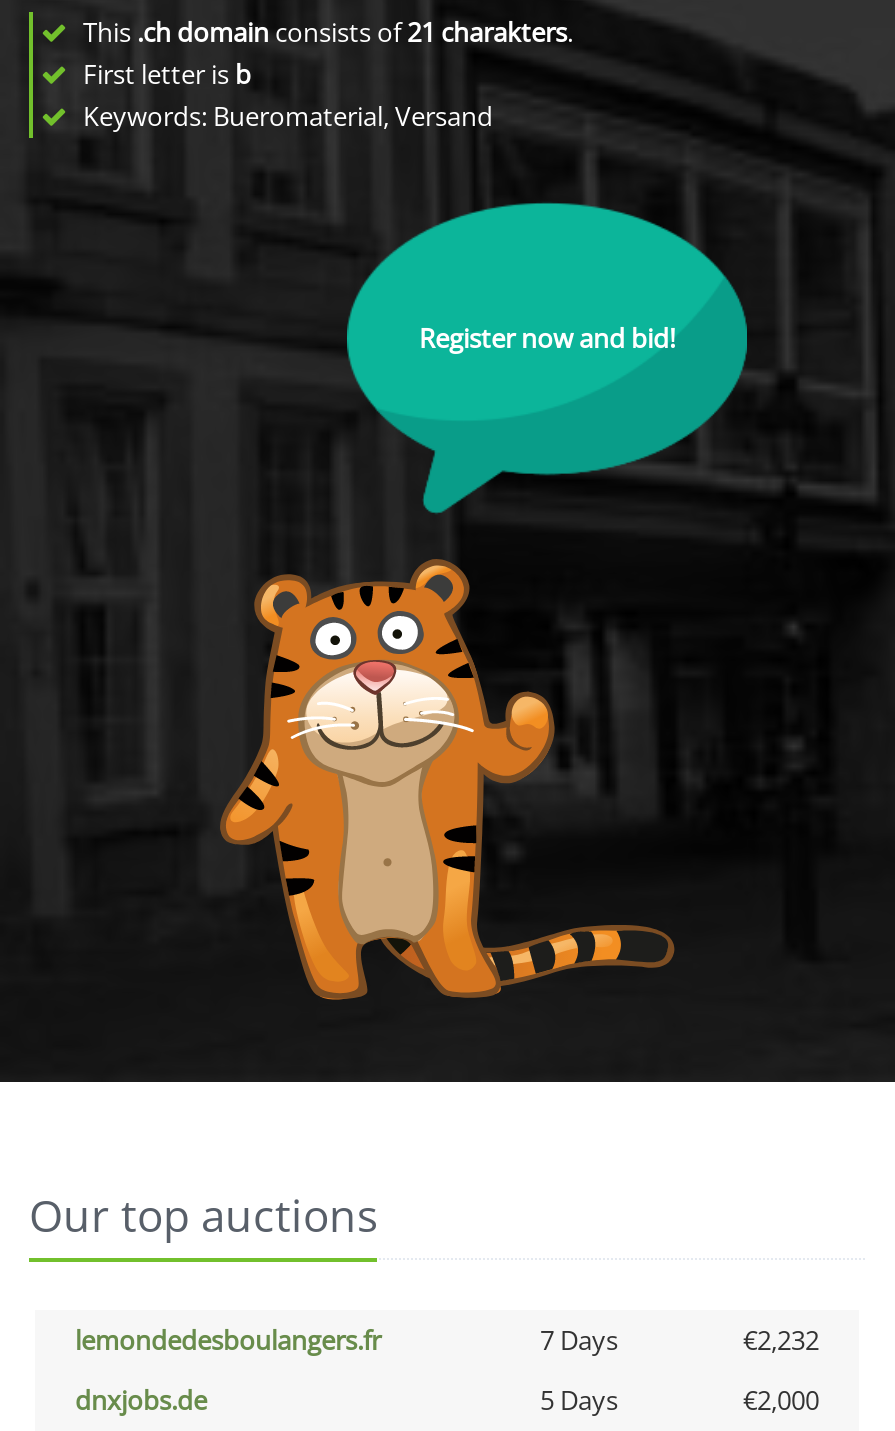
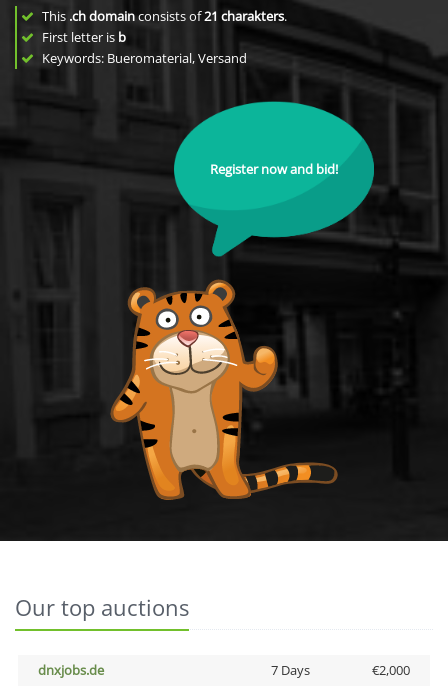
- lemondedesboulangers.fr
- 7 Days
- €2,232

- 5 Days
+ 7 Days
